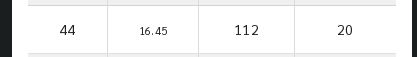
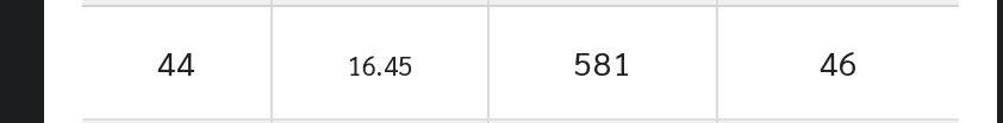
- 112
+ 581

- 20
+ 46
